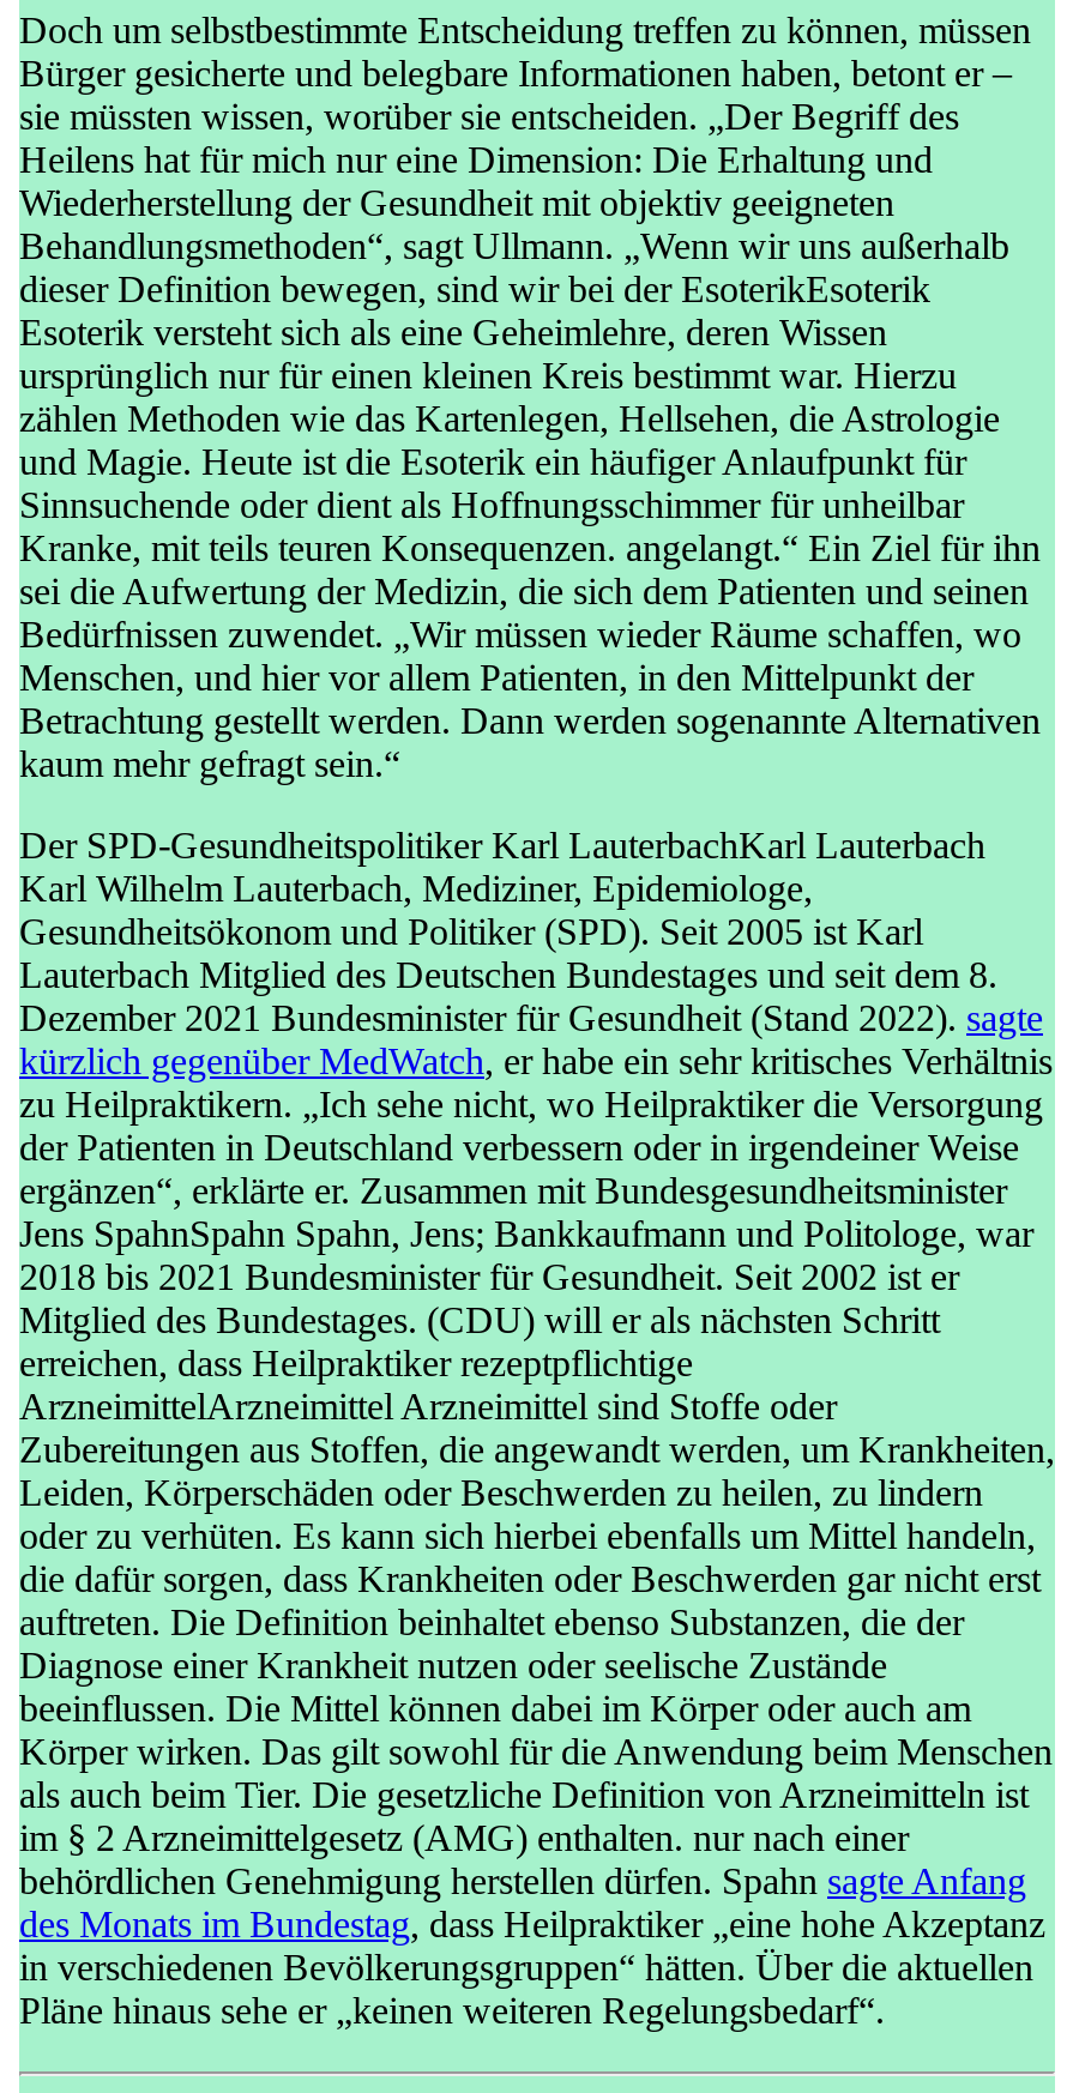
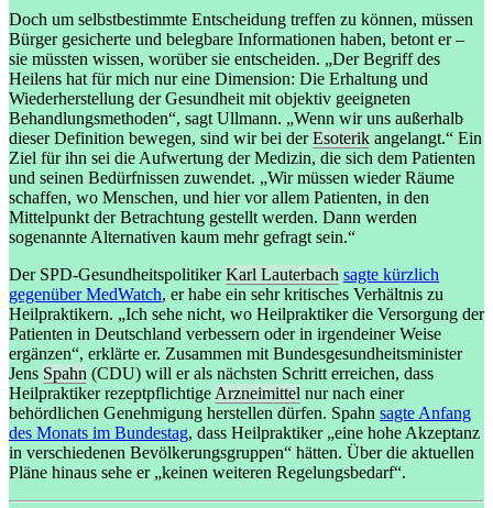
- dieser Definition bewegen, sind wir bei der EsoterikEsoterik
- Esoterik versteht sich als eine Geheimlehre, deren Wissen
- ursprünglich nur für einen kleinen Kreis bestimmt war. Hierzu
- zählen Methoden wie das Kartenlegen, Hellsehen, die Astrologie
- und Magie. Heute ist die Esoterik ein häufiger Anlaufpunkt für
- Sinnsuchende oder dient als Hoffnungsschimmer für unheilbar
- Kranke, mit teils teuren Konsequenzen. angelangt.“ Ein Ziel für ihn
- sei die Aufwertung der Medizin, die sich dem Patienten und seinen
- Bedürfnissen zuwendet. „Wir müssen wieder Räume schaffen, wo
- Menschen, und hier vor allem Patienten, in den Mittelpunkt der
- Betrachtung gestellt werden. Dann werden sogenannte Alternativen
- kaum mehr gefragt sein.“
+ dieser Definition bewegen, sind wir bei der Esoterik angelangt.“ Ein
+ Ziel für ihn sei die Aufwertung der Medizin, die sich dem Patienten
+ und seinen Bedürfnissen zuwendet. „Wir müssen wieder Räume
+ schaffen, wo Menschen, und hier vor allem Patienten, in den
+ Mittelpunkt der Betrachtung gestellt werden. Dann werden
+ sogenannte Alternativen kaum mehr gefragt sein.“

- Der SPD-Gesundheitspolitiker Karl LauterbachKarl Lauterbach
- Karl Wilhelm Lauterbach, Mediziner, Epidemiologe,
- Gesundheitsökonom und Politiker (SPD). Seit 2005 ist Karl
- Lauterbach Mitglied des Deutschen Bundestages und seit dem 8.
- Dezember 2021 Bundesminister für Gesundheit (Stand 2022). sagte
- kürzlich gegenüber MedWatch, er habe ein sehr kritisches Verhältnis
- zu Heilpraktikern. „Ich sehe nicht, wo Heilpraktiker die Versorgung
- der Patienten in Deutschland verbessern oder in irgendeiner Weise
+ Der SPD-Gesundheitspolitiker Karl Lauterbach sagte kürzlich
+ gegenüber MedWatch, er habe ein sehr kritisches Verhältnis zu
+ Heilpraktikern. „Ich sehe nicht, wo Heilpraktiker die Versorgung der
+ Patienten in Deutschland verbessern oder in irgendeiner Weise

- Jens SpahnSpahn Spahn, Jens; Bankkaufmann und Politologe, war
- 2018 bis 2021 Bundesminister für Gesundheit. Seit 2002 ist er
- Mitglied des Bundestages. (CDU) will er als nächsten Schritt
- erreichen, dass Heilpraktiker rezeptpflichtige
- ArzneimittelArzneimittel Arzneimittel sind Stoffe oder
- Zubereitungen aus Stoffen, die angewandt werden, um Krankheiten,
- Leiden, Körperschäden oder Beschwerden zu heilen, zu lindern
- oder zu verhüten. Es kann sich hierbei ebenfalls um Mittel handeln,
- die dafür sorgen, dass Krankheiten oder Beschwerden gar nicht erst
- auftreten. Die Definition beinhaltet ebenso Substanzen, die der
- Diagnose einer Krankheit nutzen oder seelische Zustände
- beeinflussen. Die Mittel können dabei im Körper oder auch am
- Körper wirken. Das gilt sowohl für die Anwendung beim Menschen
- als auch beim Tier. Die gesetzliche Definition von Arzneimitteln ist
- im § 2 Arzneimittelgesetz (AMG) enthalten. nur nach einer
+ Jens Spahn (CDU) will er als nächsten Schritt erreichen, dass
+ Heilpraktiker rezeptpflichtige Arzneimittel nur nach einer
